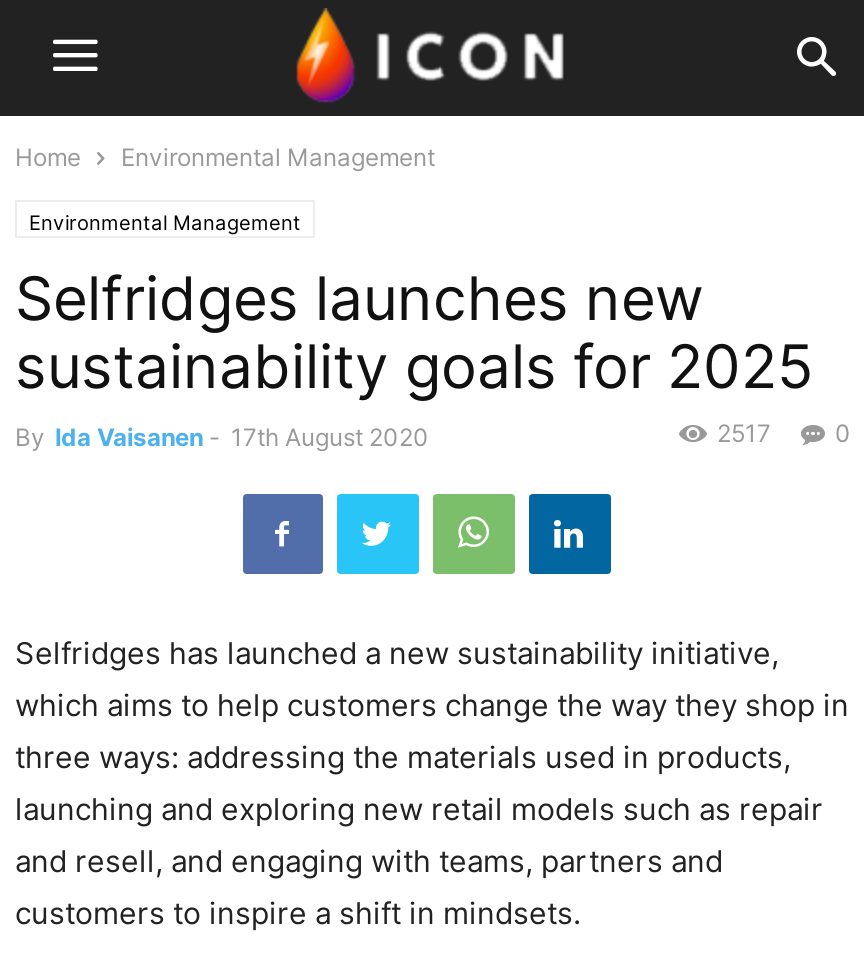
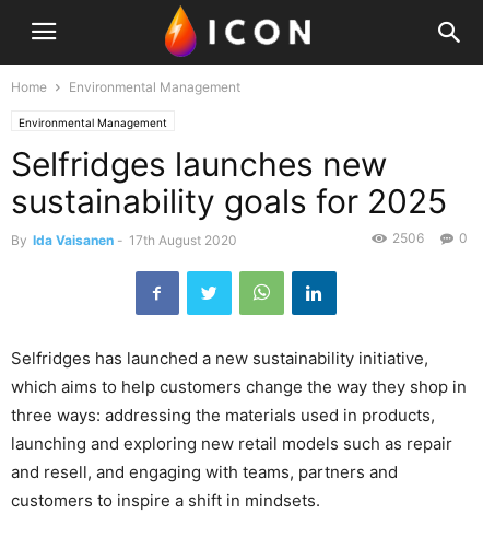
- 2517
+ 2506
